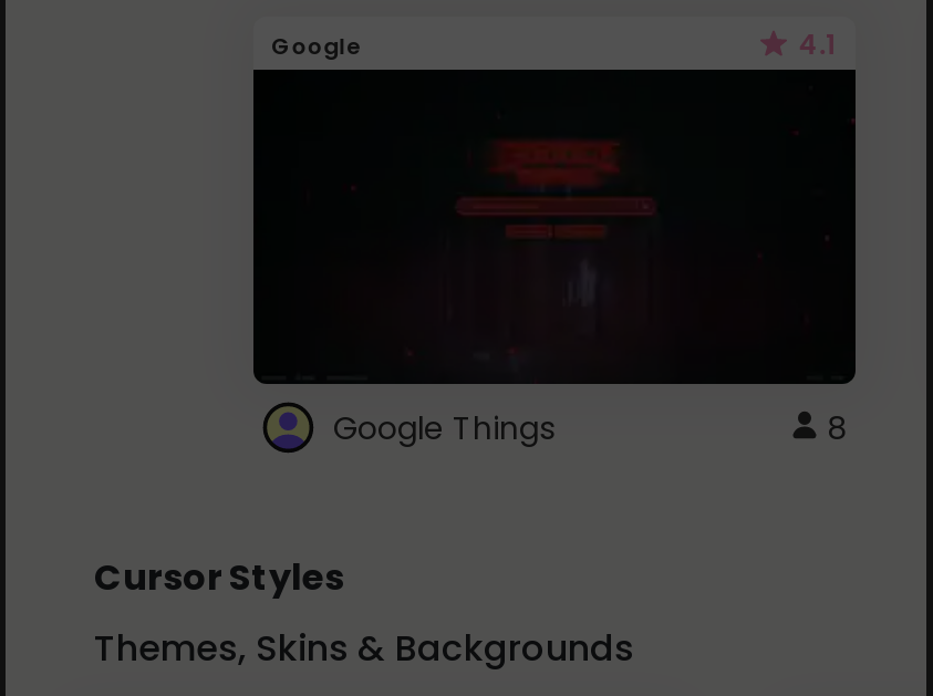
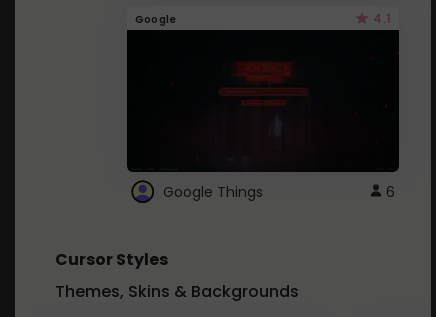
- 8
+ 6
